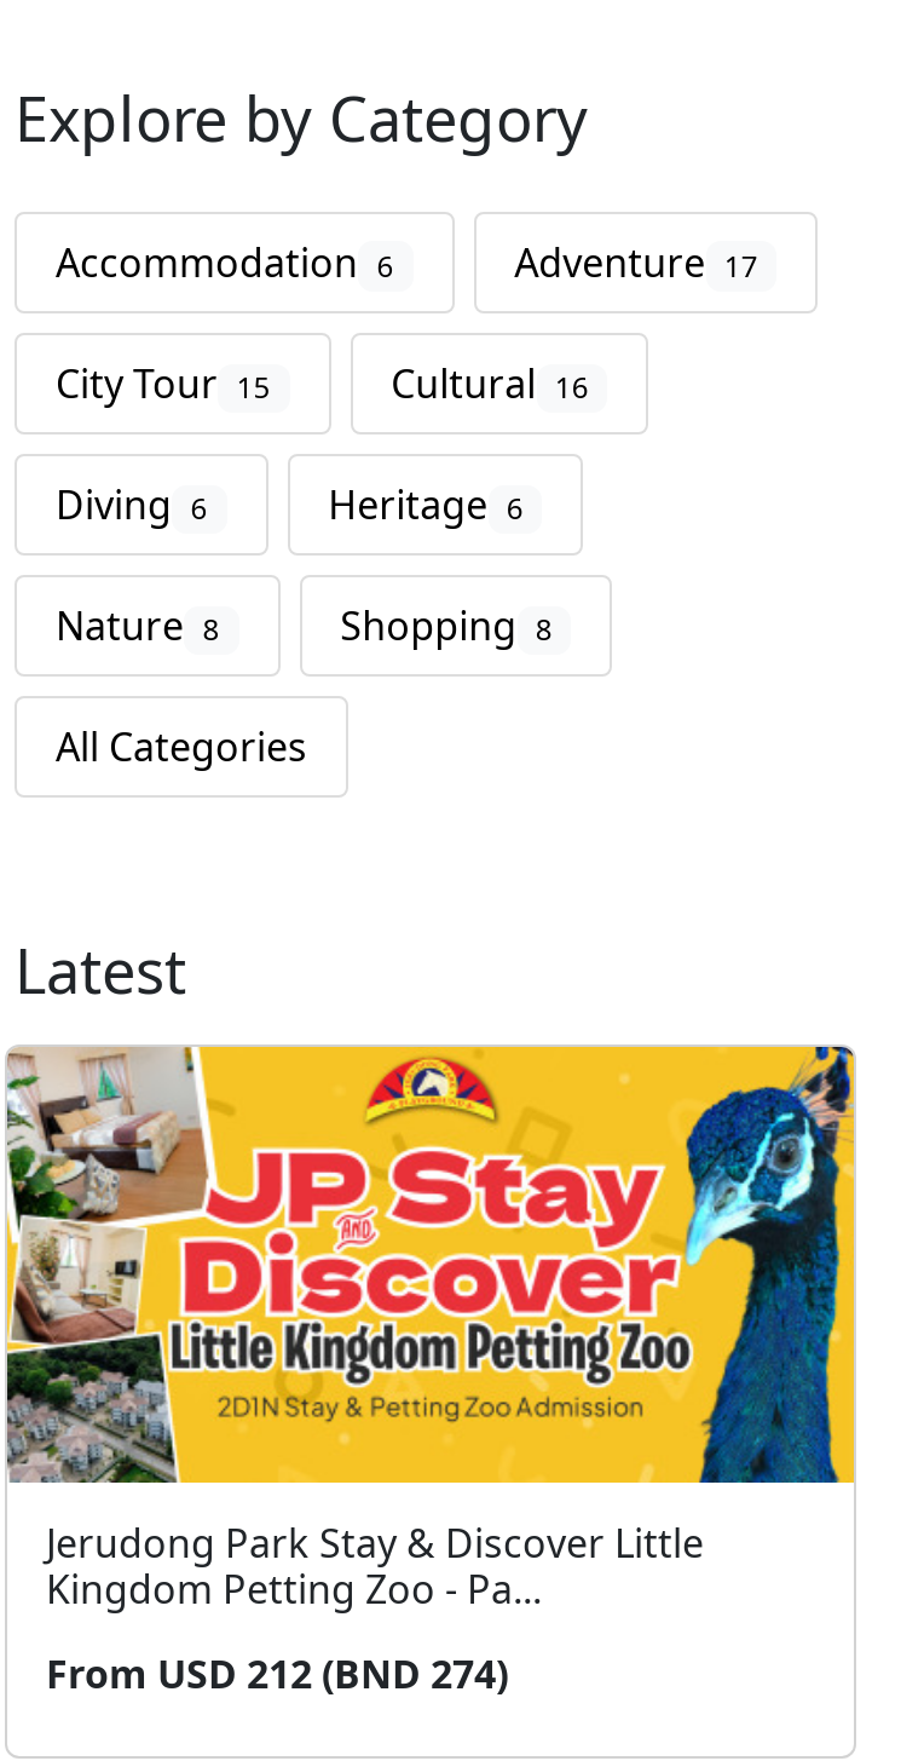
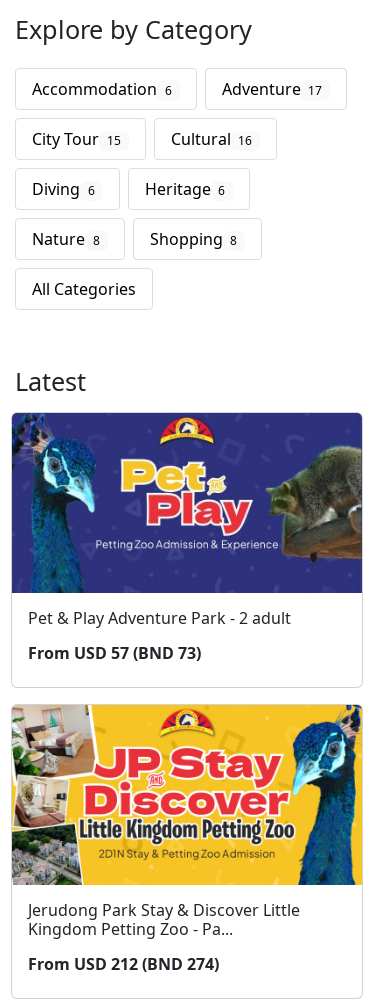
+ [image]
+ Pet & Play Adventure Park - 2 adult
+ From USD 57 (BND 73)
